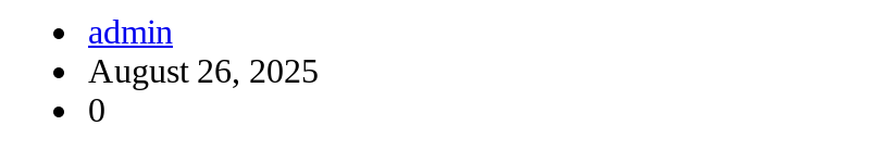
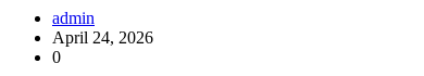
- August 26, 2025
+ April 24, 2026
